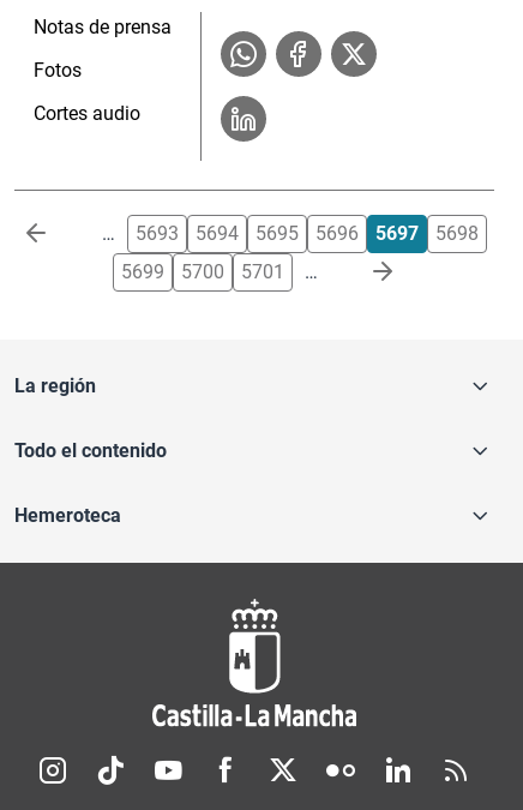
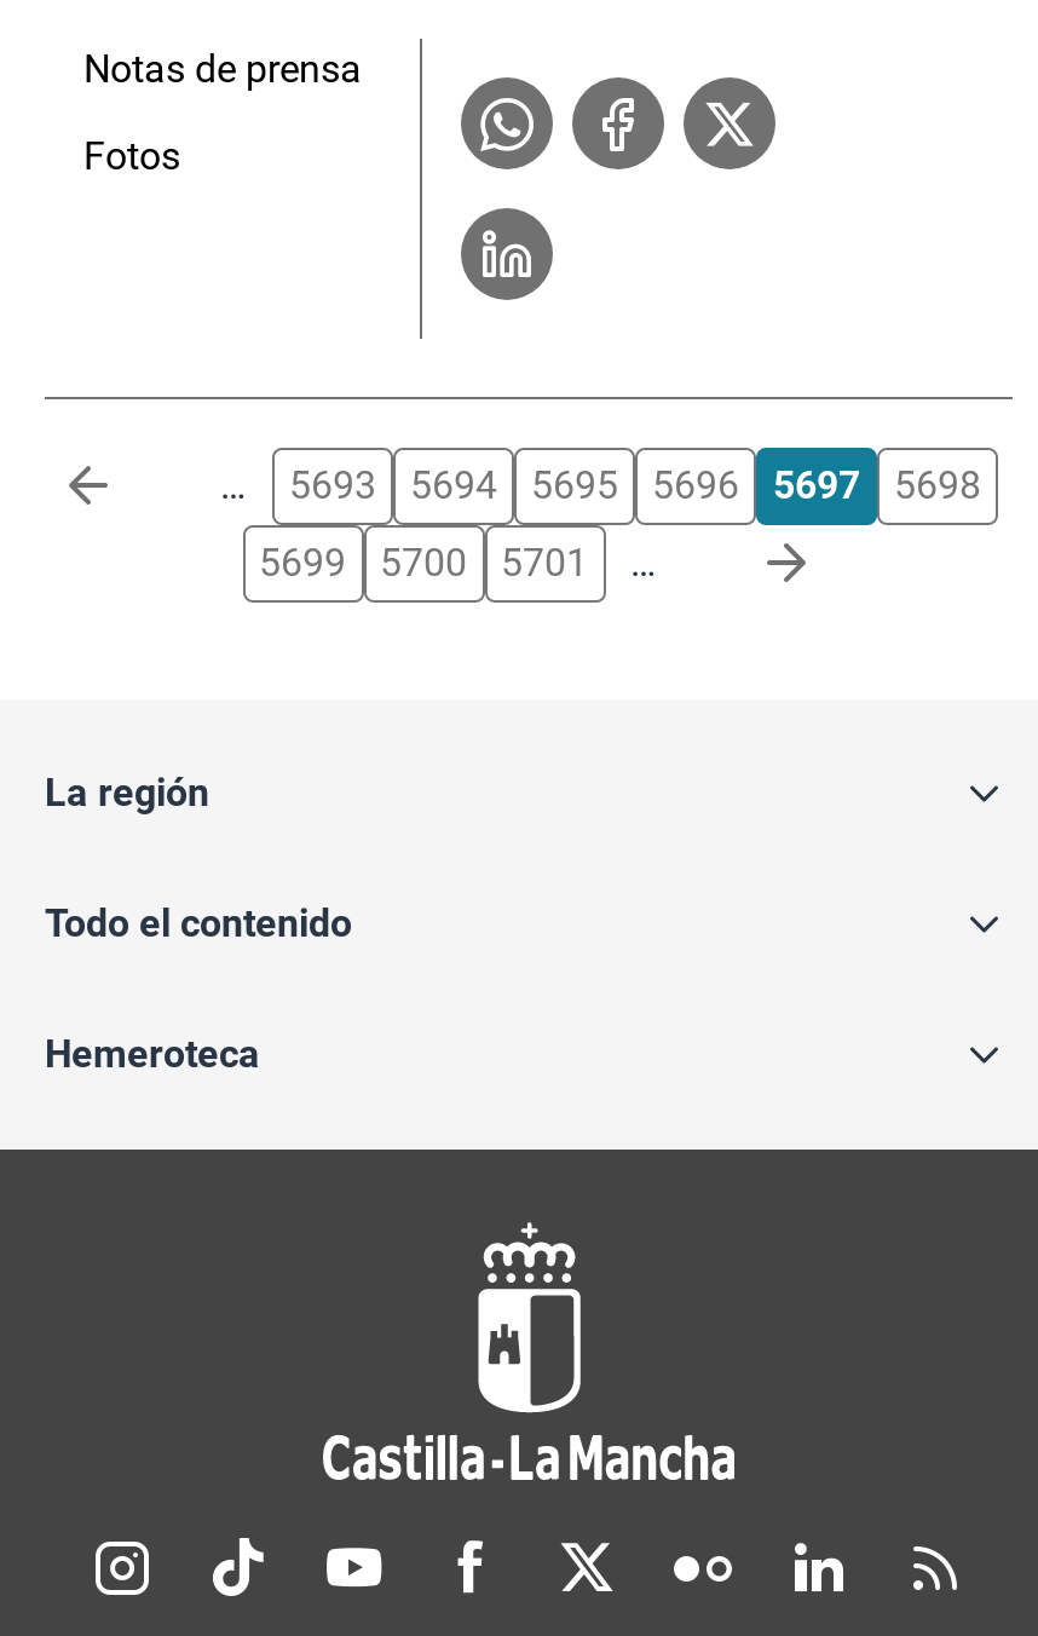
- Cortes audio
